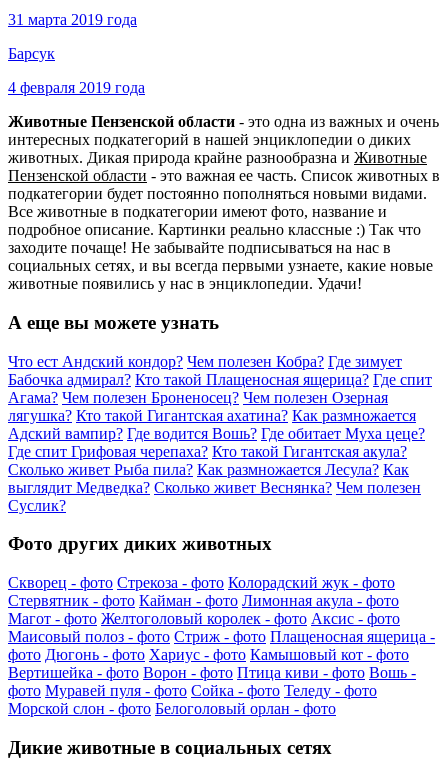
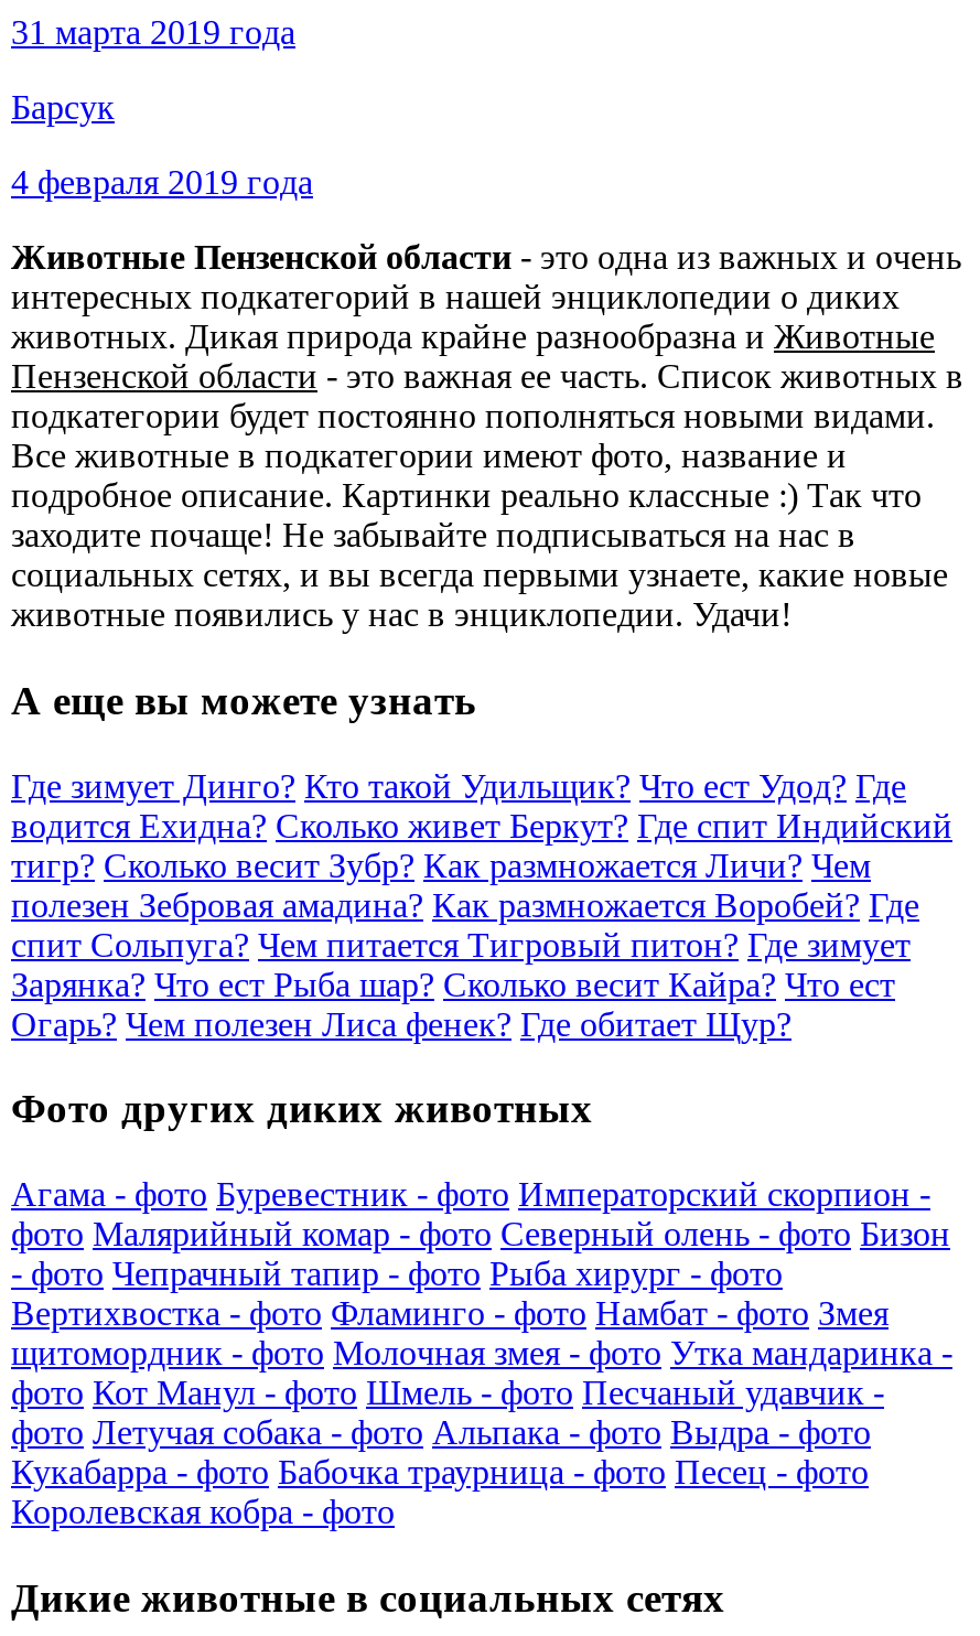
- Что ест Андский кондор? Чем полезен Кобра? Где зимует
- Бабочка адмирал? Кто такой Плащеносная ящерица? Где спит
- Агама? Чем полезен Броненосец? Чем полезен Озерная
- лягушка? Кто такой Гигантская ахатина? Как размножается
- Адский вампир? Где водится Вошь? Где обитает Муха цеце?
- Где спит Грифовая черепаха? Кто такой Гигантская акула?
- Сколько живет Рыба пила? Как размножается Лесула? Как
- выглядит Медведка? Сколько живет Веснянка? Чем полезен
- Суслик?
+ Где зимует Динго? Кто такой Удильщик? Что ест Удод? Где
+ водится Ехидна? Сколько живет Беркут? Где спит Индийский
+ тигр? Сколько весит Зубр? Как размножается Личи? Чем
+ полезен Зебровая амадина? Как размножается Воробей? Где
+ спит Сольпуга? Чем питается Тигровый питон? Где зимует
+ Зарянка? Что ест Рыба шар? Сколько весит Кайра? Что ест
+ Огарь? Чем полезен Лиса фенек? Где обитает Щур?

moved up: Фото других диких животных

- Скворец - фото Стрекоза - фото Колорадский жук - фото
- Стервятник - фото Кайман - фото Лимонная акула - фото
- Магот - фото Желтоголовый королек - фото Аксис - фото
- Маисовый полоз - фото Стриж - фото Плащеносная ящерица -
- фото Дюгонь - фото Хариус - фото Камышовый кот - фото
- Вертишейка - фото Ворон - фото Птица киви - фото Вошь -
- фото Муравей пуля - фото Сойка - фото Теледу - фото
- Морской слон - фото Белоголовый орлан - фото
+ Агама - фото Буревестник - фото Императорский скорпион -
+ фото Малярийный комар - фото Северный олень - фото Бизон
+ - фото Чепрачный тапир - фото Рыба хирург - фото
+ Вертихвостка - фото Фламинго - фото Намбат - фото Змея
+ щитомордник - фото Молочная змея - фото Утка мандаринка -
+ фото Кот Манул - фото Шмель - фото Песчаный удавчик -
+ фото Летучая собака - фото Альпака - фото Выдра - фото
+ Кукабарра - фото Бабочка траурница - фото Песец - фото
+ Королевская кобра - фото
